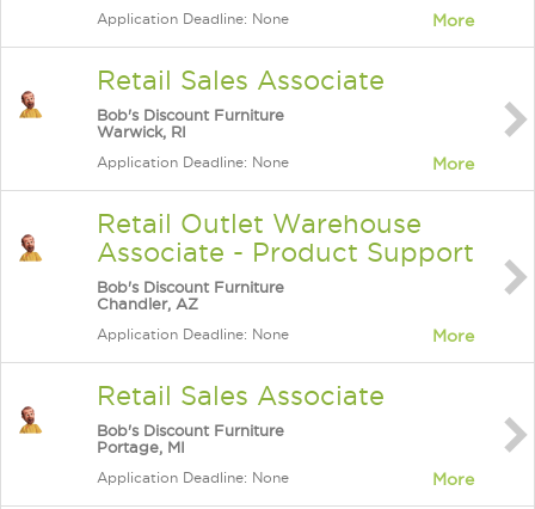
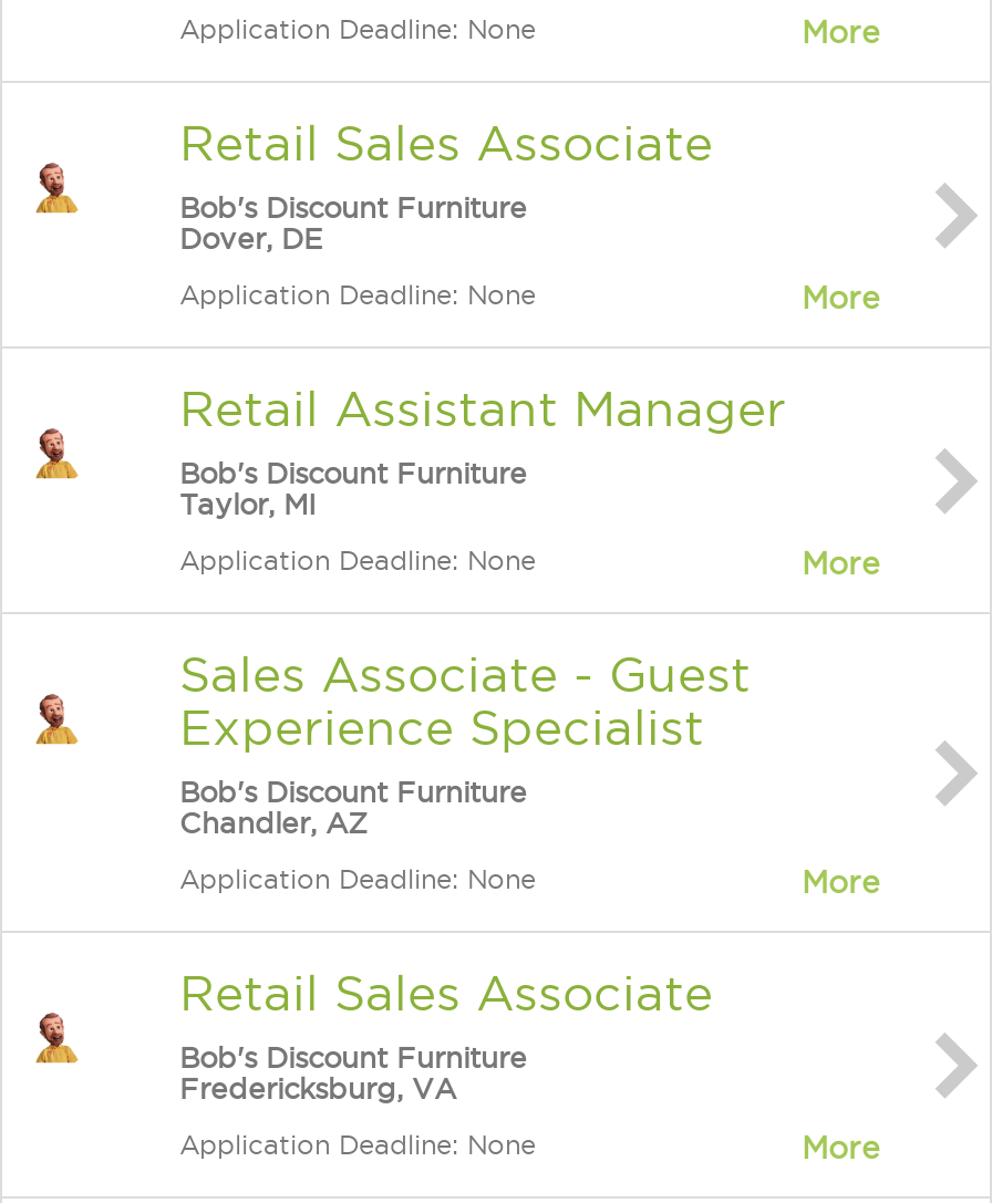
- Warwick, RI
+ Dover, DE

- Retail Outlet Warehouse
- Associate - Product Support
+ Retail Assistant Manager
+ Bob's Discount Furniture
+ Taylor, MI
+ Application Deadline: None
+ More
+ Sales Associate - Guest
+ Experience Specialist

- Portage, MI
+ Fredericksburg, VA
